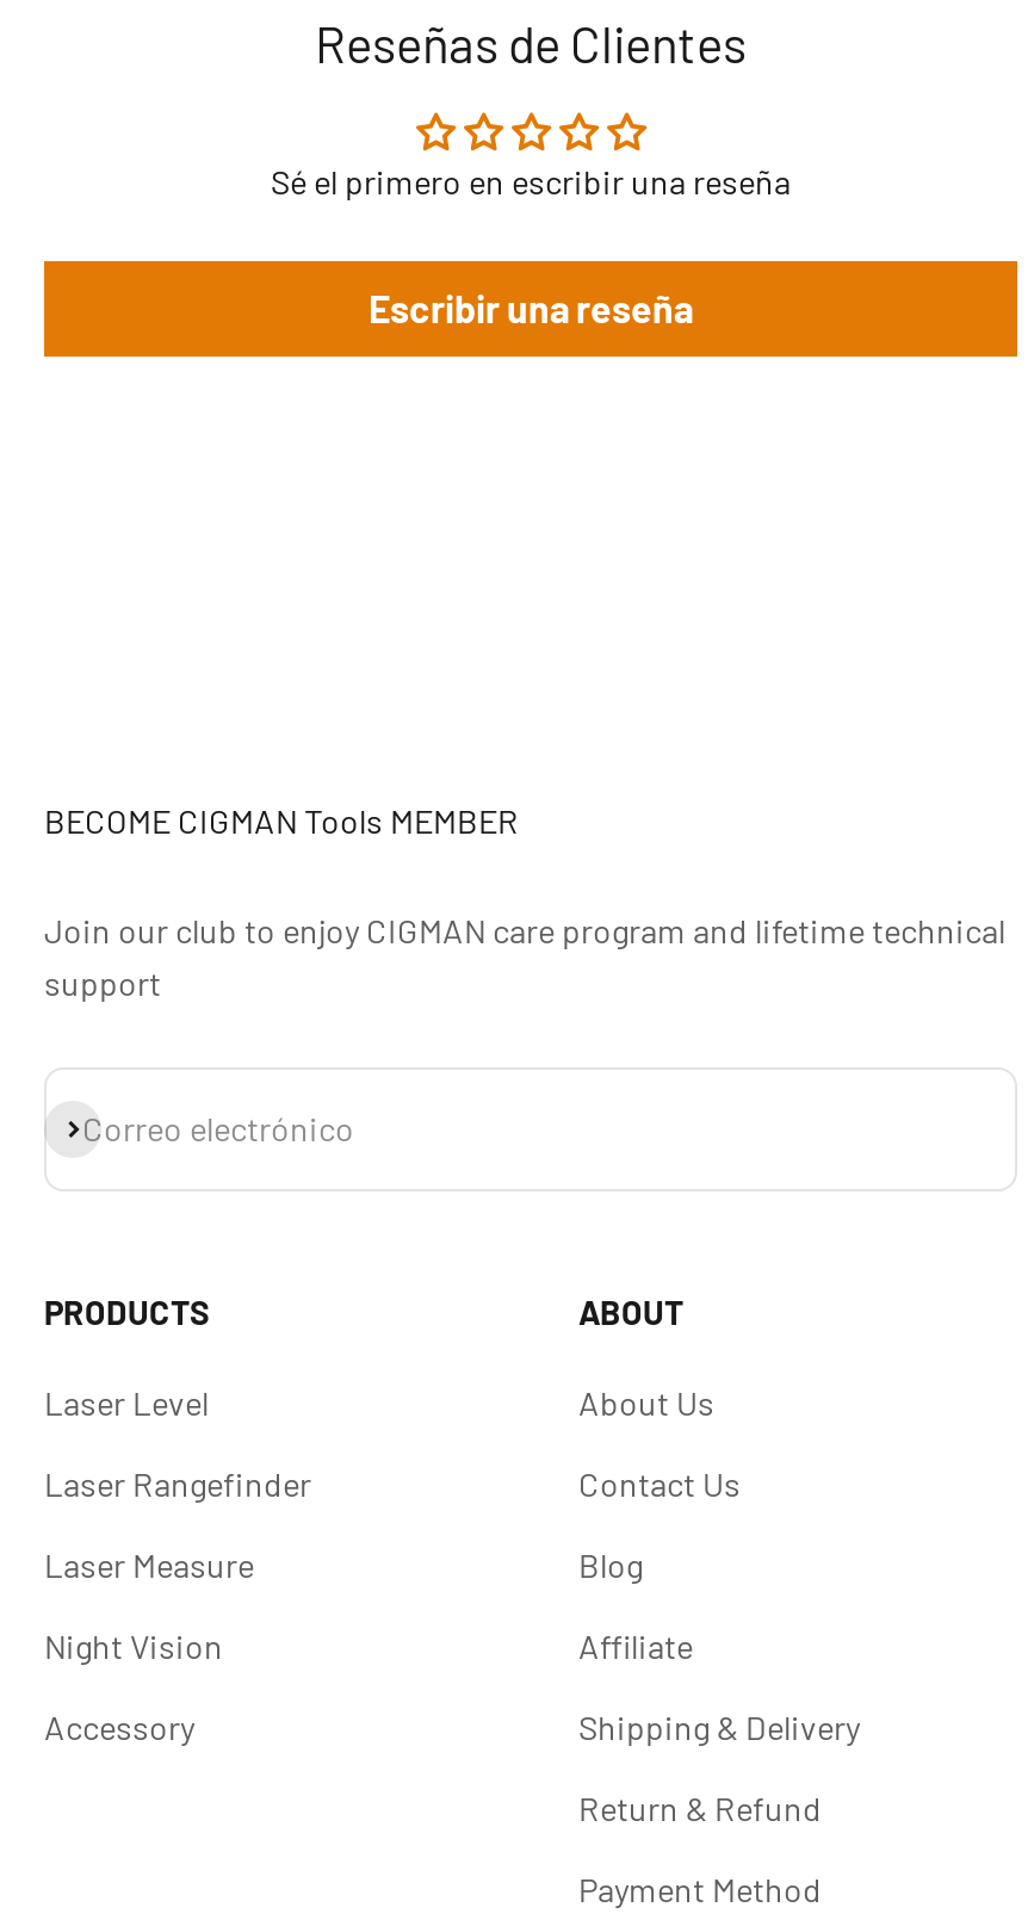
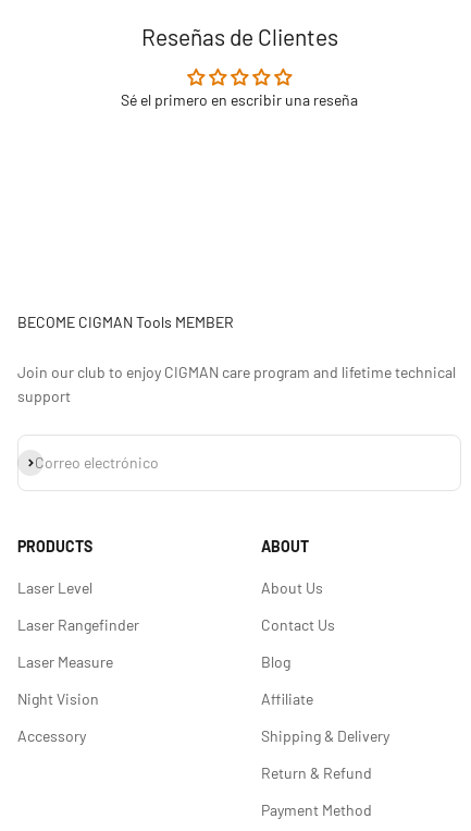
- Escribir una reseña
